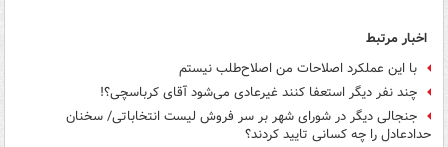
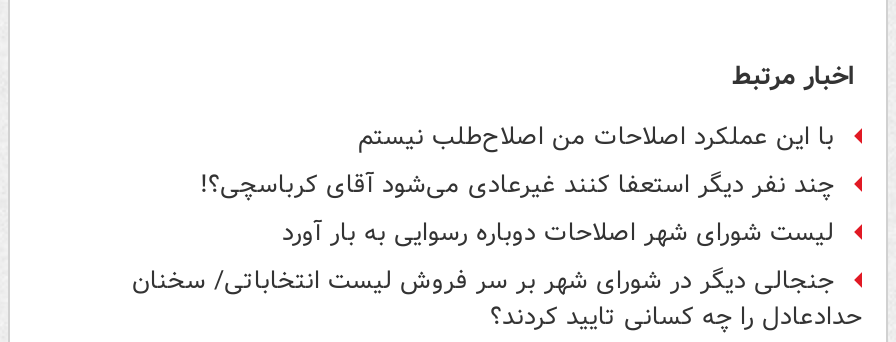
+ لیست شورای شهر اصلاحات دوباره رسوایی به بار آورد
